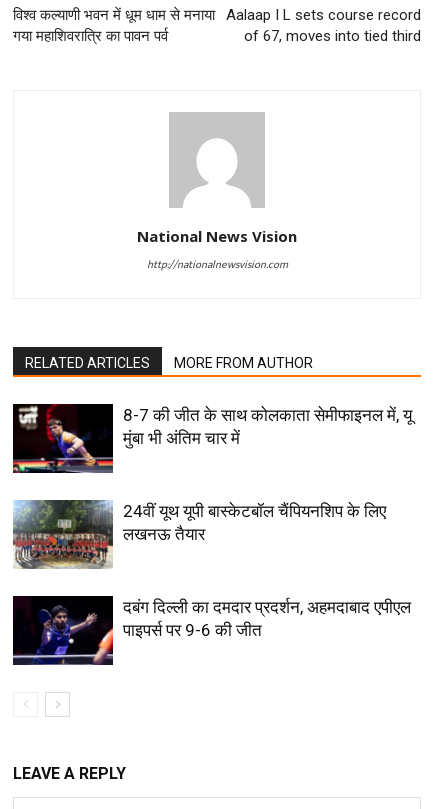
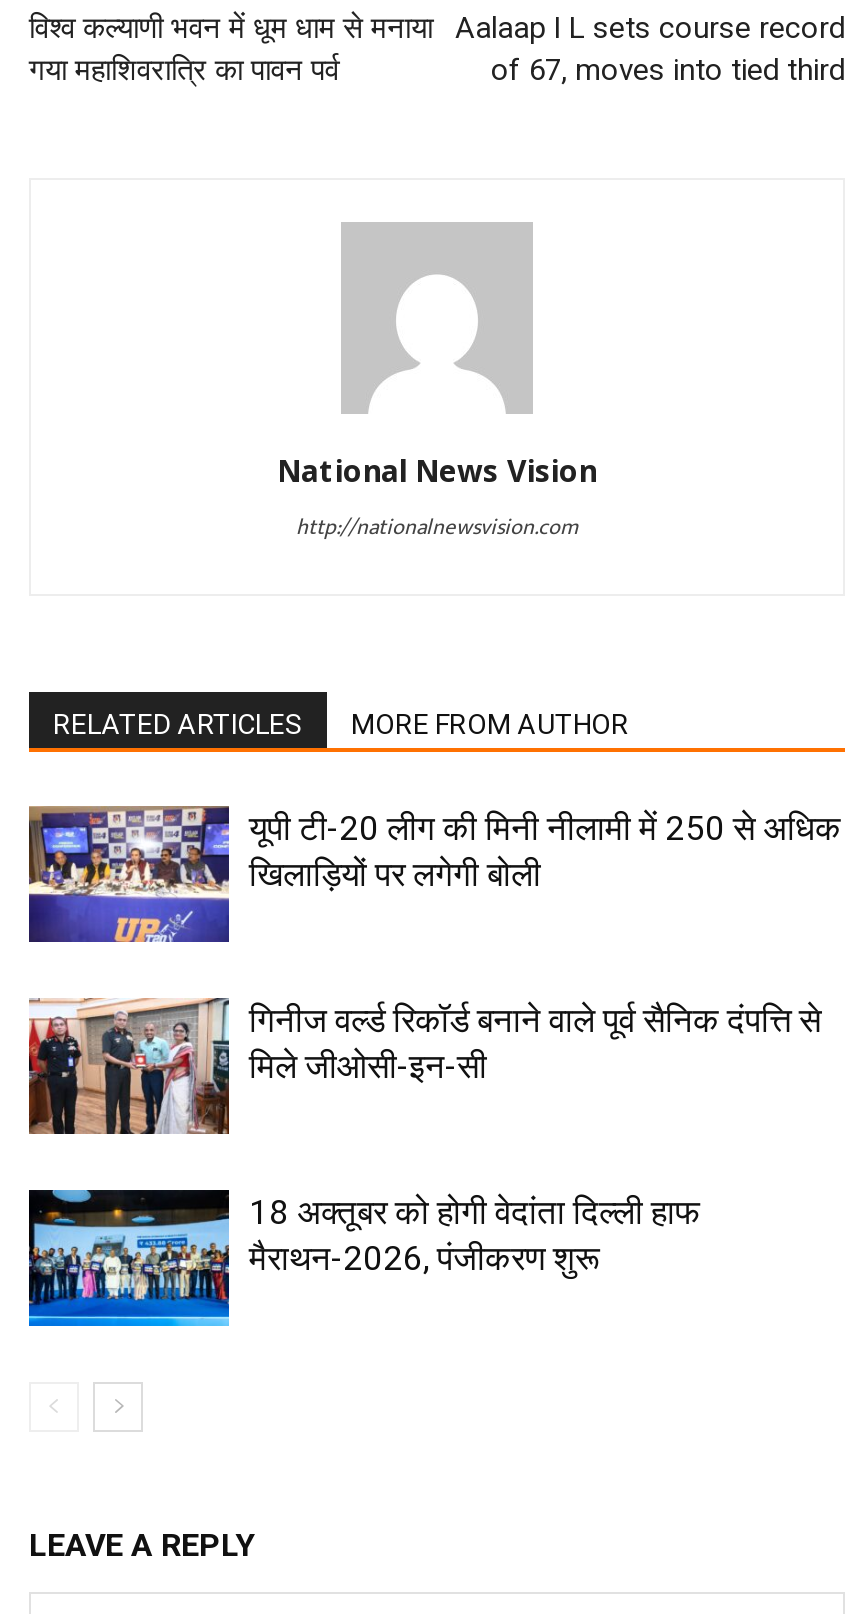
- [image]
- 8-7 की जीत के साथ कोलकाता सेमीफाइनल में, यू
- मुंबा भी अंतिम चार में
+ [image]
+ यूपी टी-20 लीग की मिनी नीलामी में 250 से अधिक
+ खिलाड़ियों पर लगेगी बोली

- [image]
- 24वीं यूथ यूपी बास्केटबॉल चैंपियनशिप के लिए
- लखनऊ तैयार
+ [image]
+ गिनीज वर्ल्ड रिकॉर्ड बनाने वाले पूर्व सैनिक दंपत्ति से
+ मिले जीओसी-इन-सी

- [image]
- दबंग दिल्ली का दमदार प्रदर्शन, अहमदाबाद एपीएल
- पाइपर्स पर 9-6 की जीत
+ [image]
+ 18 अक्तूबर को होगी वेदांता दिल्ली हाफ
+ मैराथन-2026, पंजीकरण शुरू
